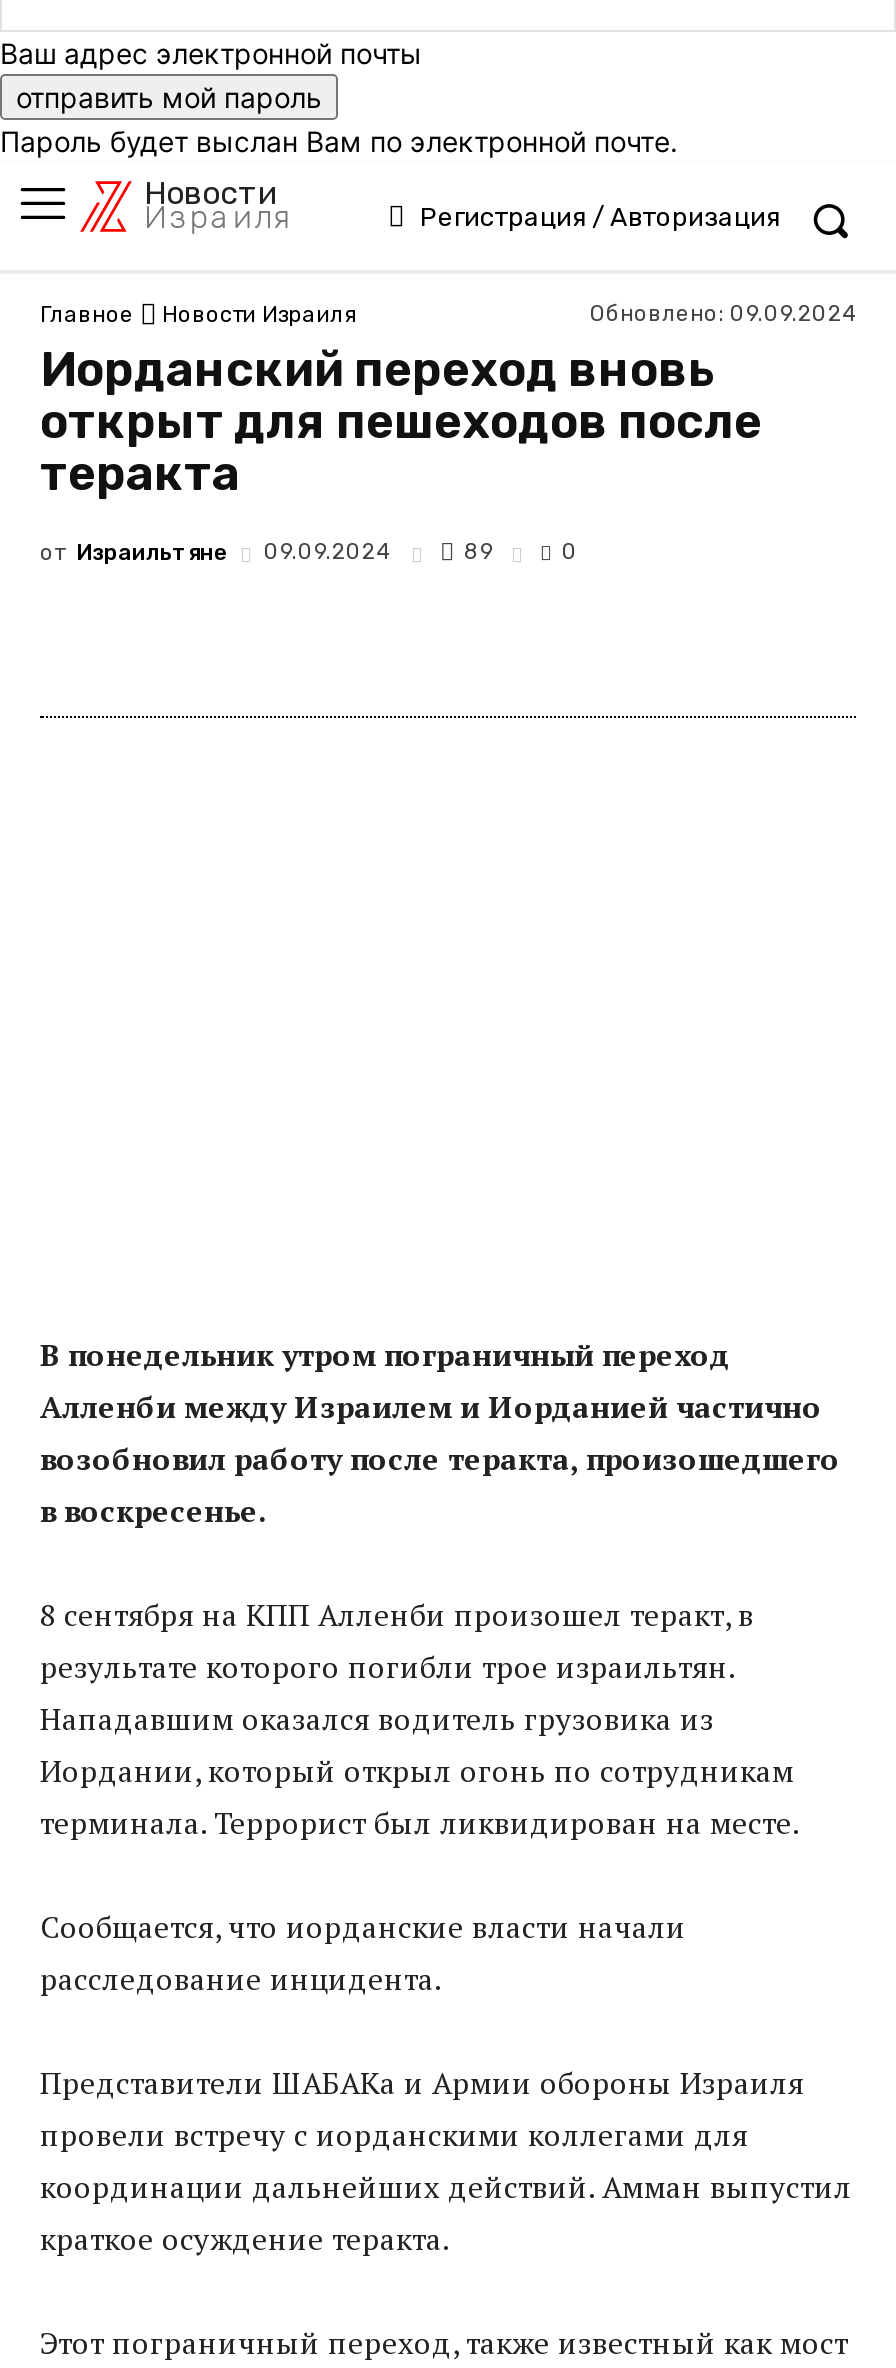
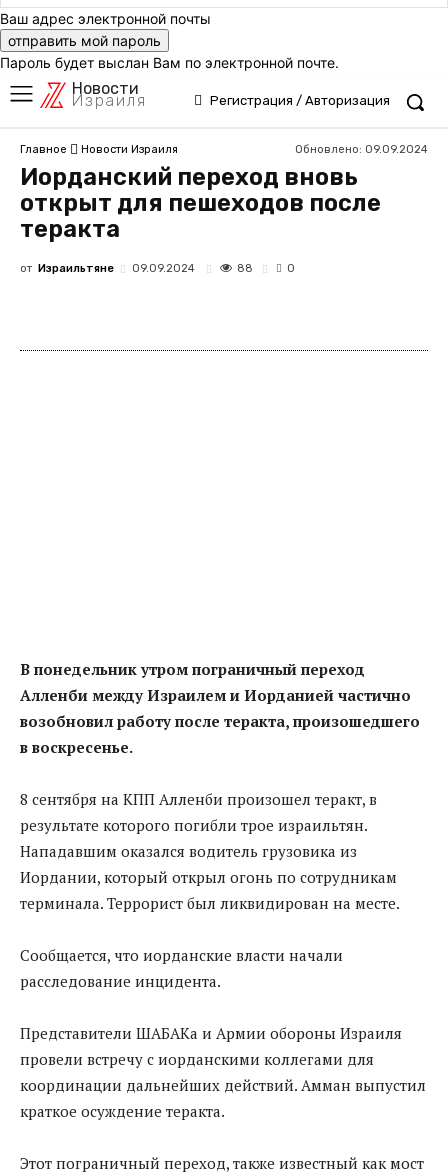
- 89
+ 88
